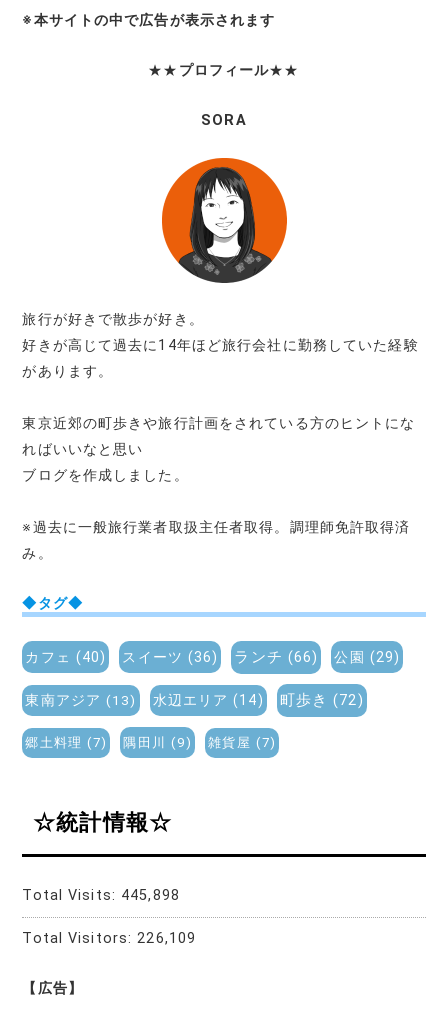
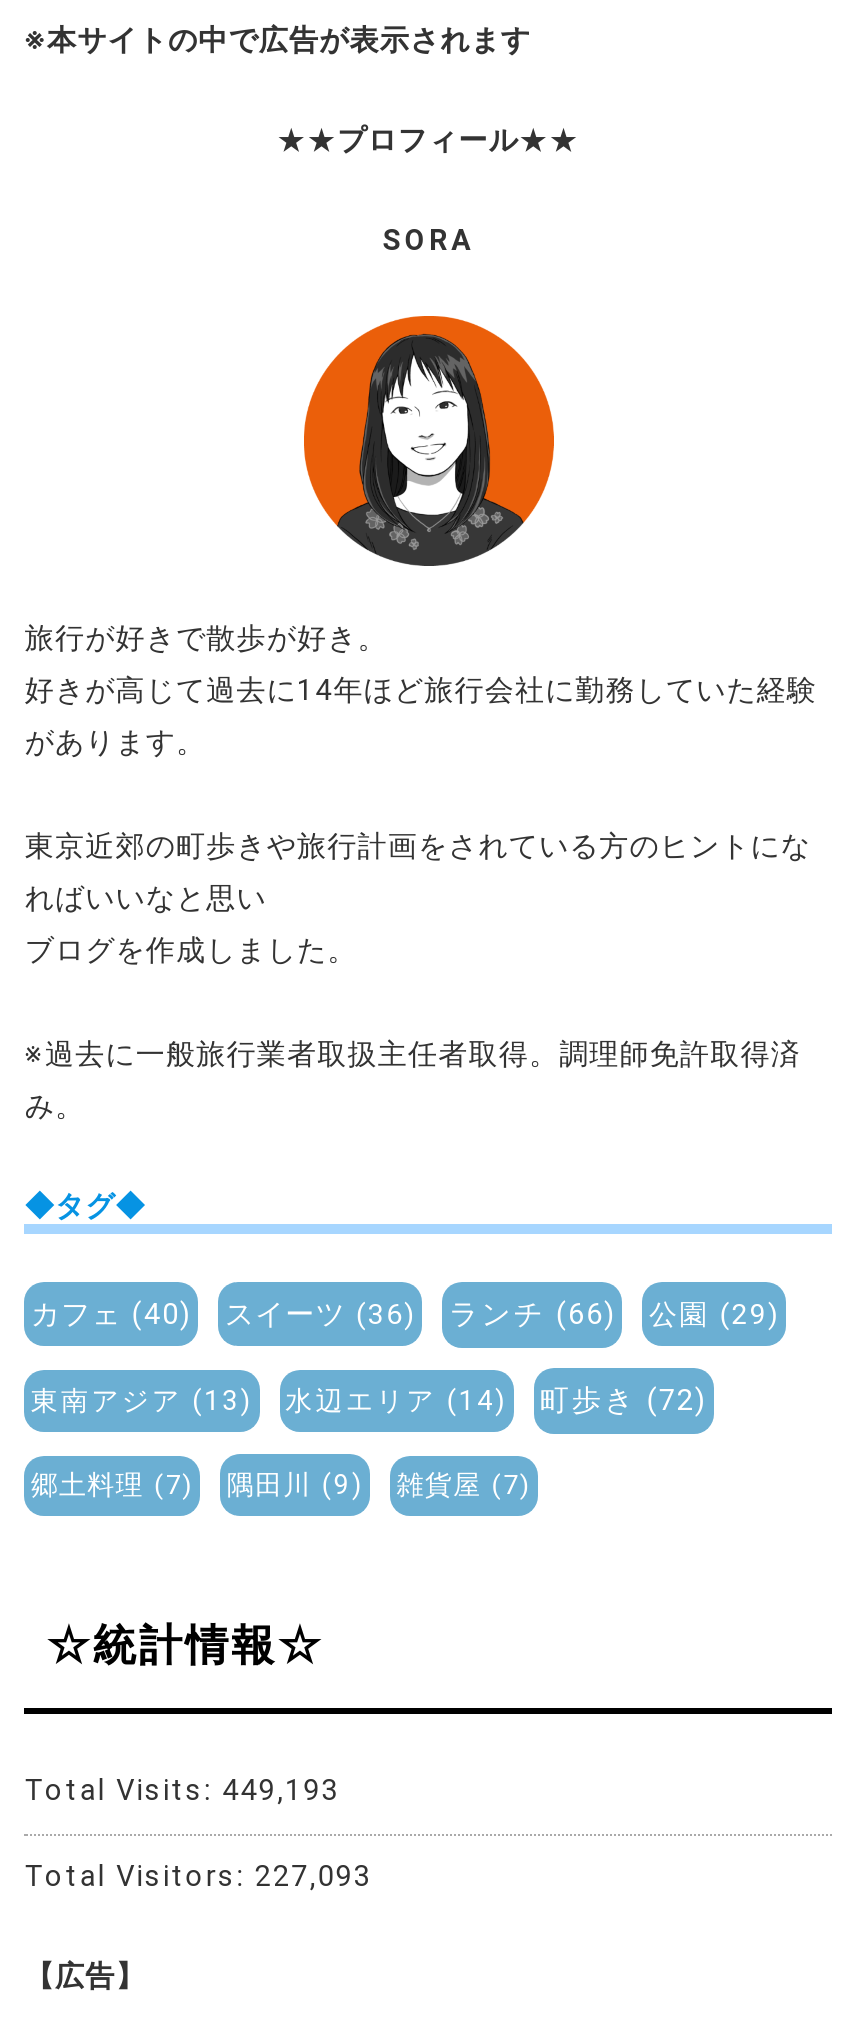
- Total Visits: 445,898
+ Total Visits: 449,193

- Total Visitors: 226,109
+ Total Visitors: 227,093
